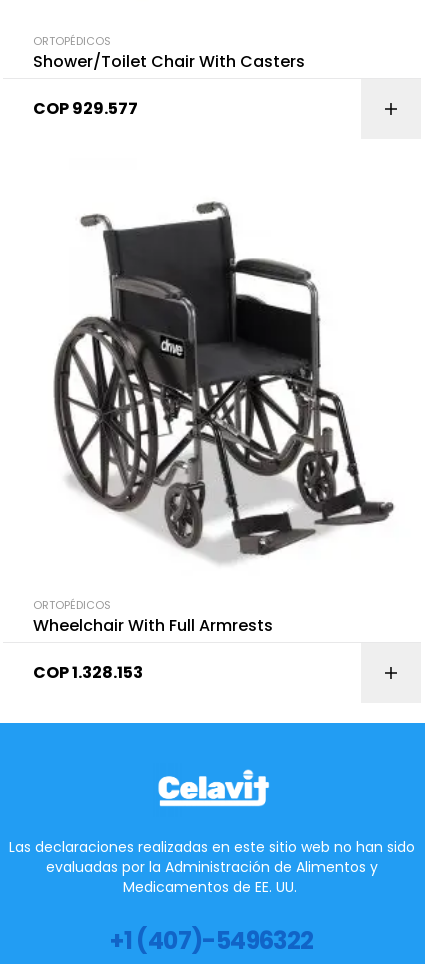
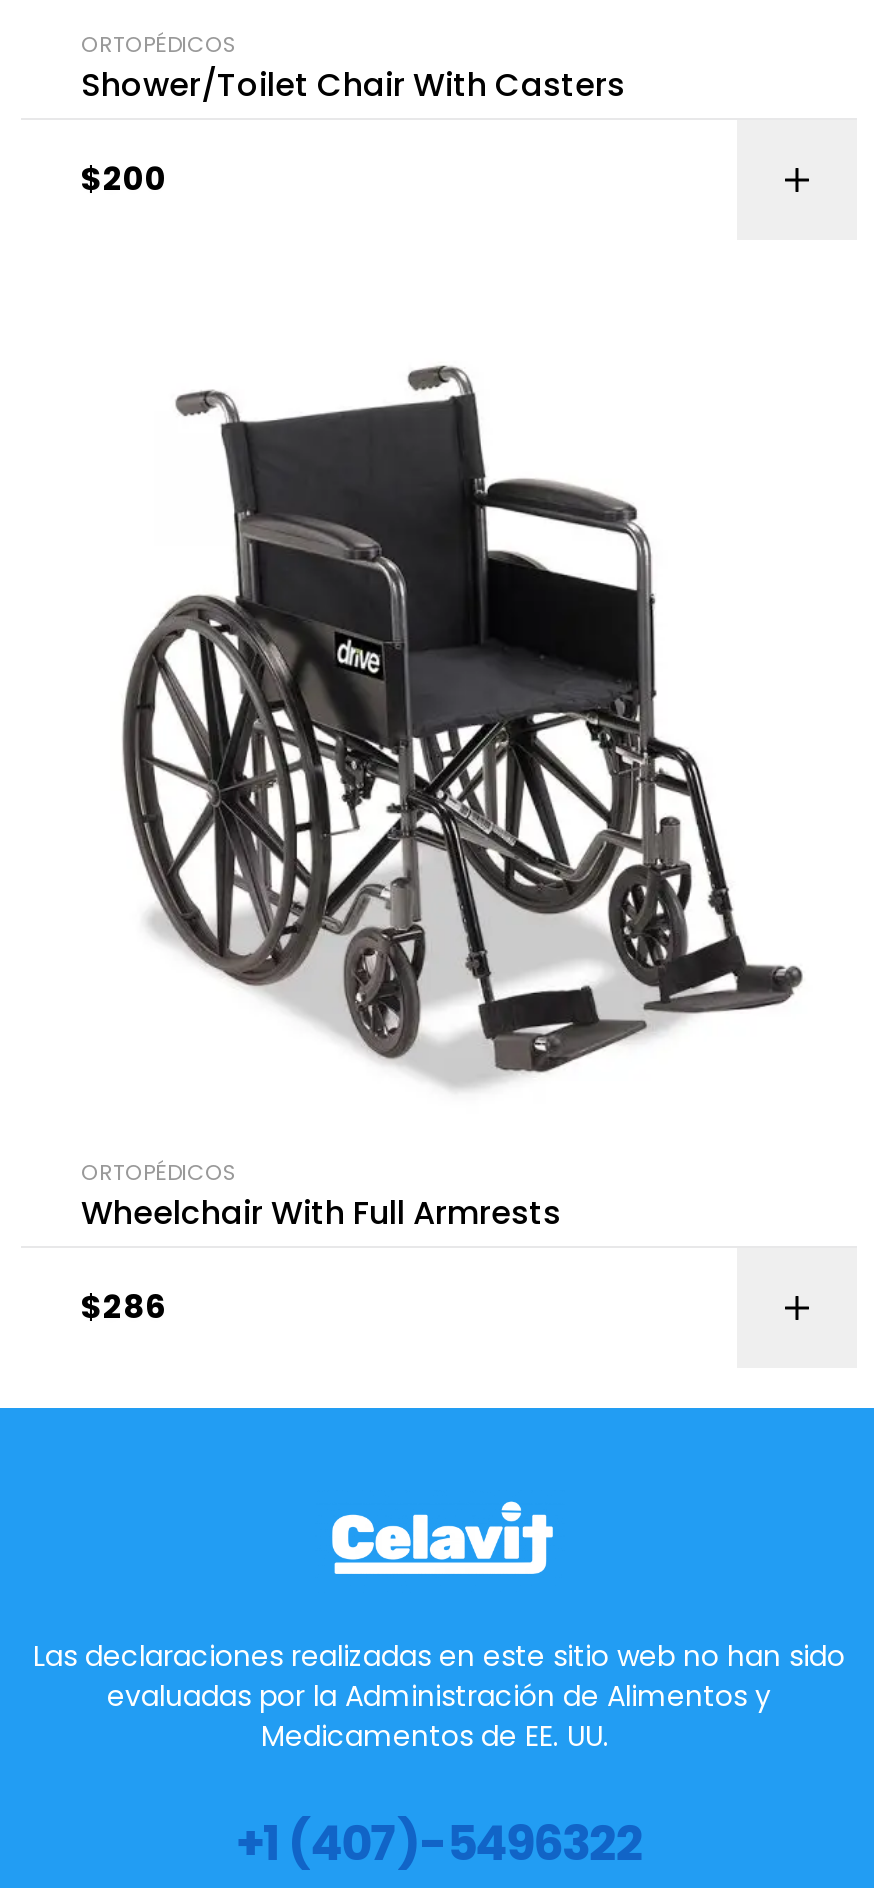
- COP 929.577
+ $200

- COP1.328.153
+ $286
